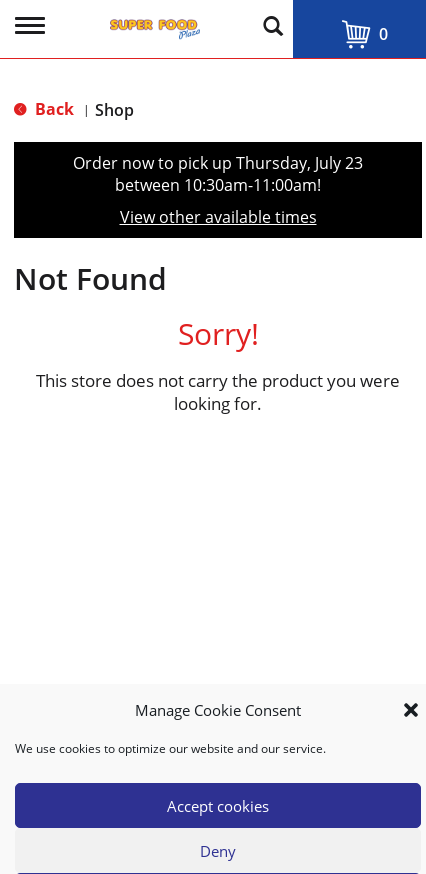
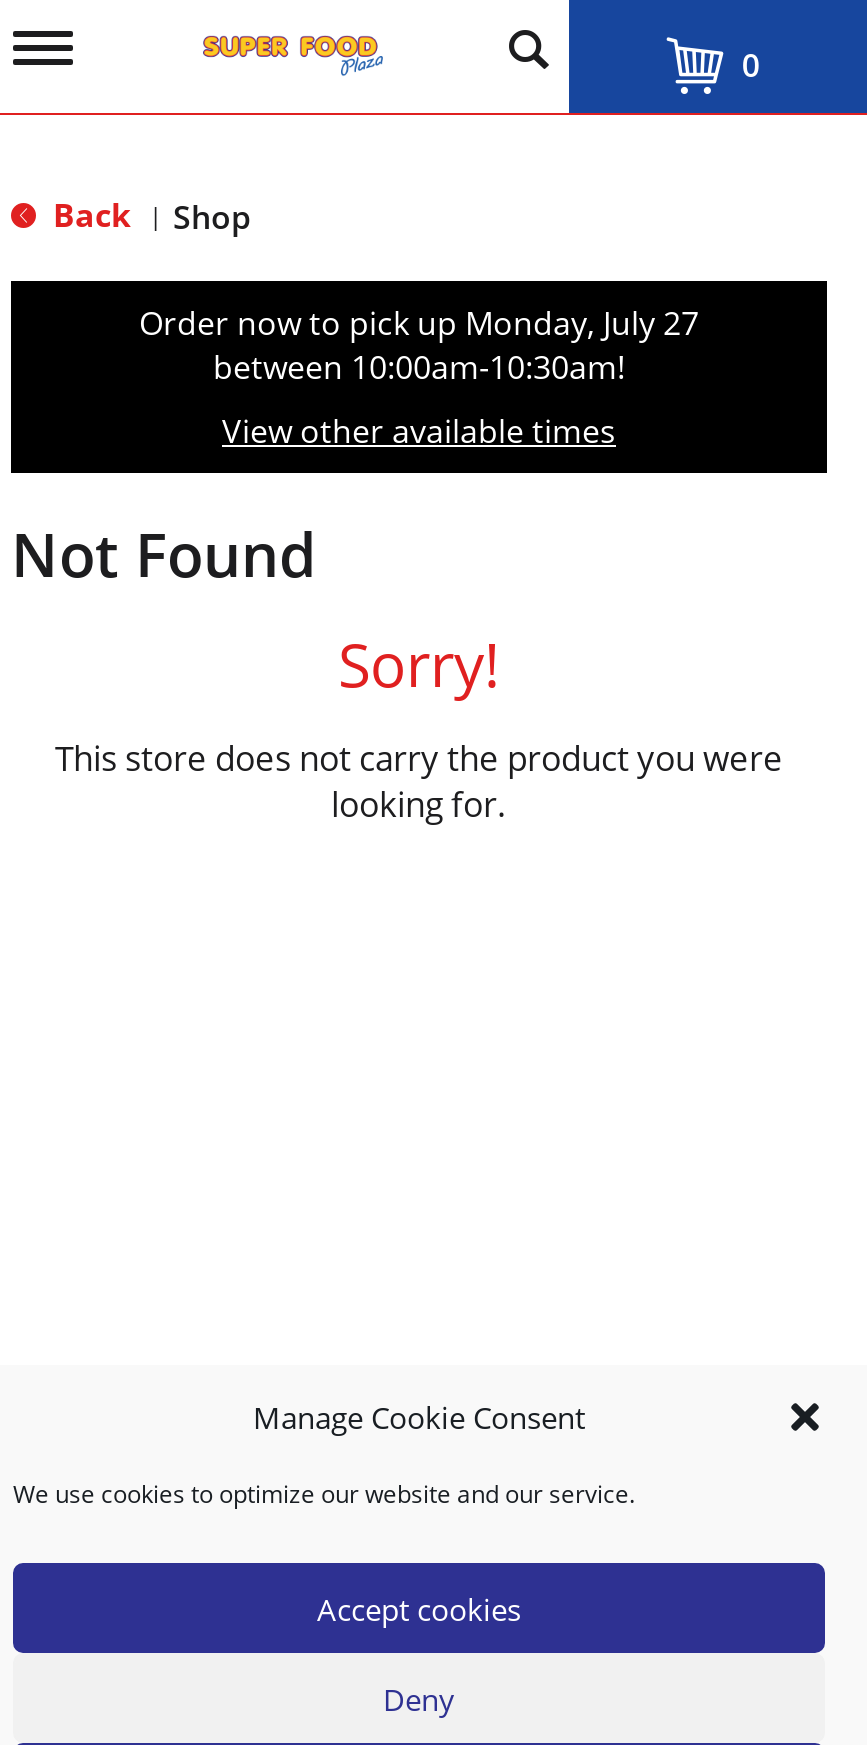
- Order now to pick up Thursday, July 23
+ Order now to pick up Monday, July 27

- between 10:30am-11:00am!
+ between 10:00am-10:30am!
